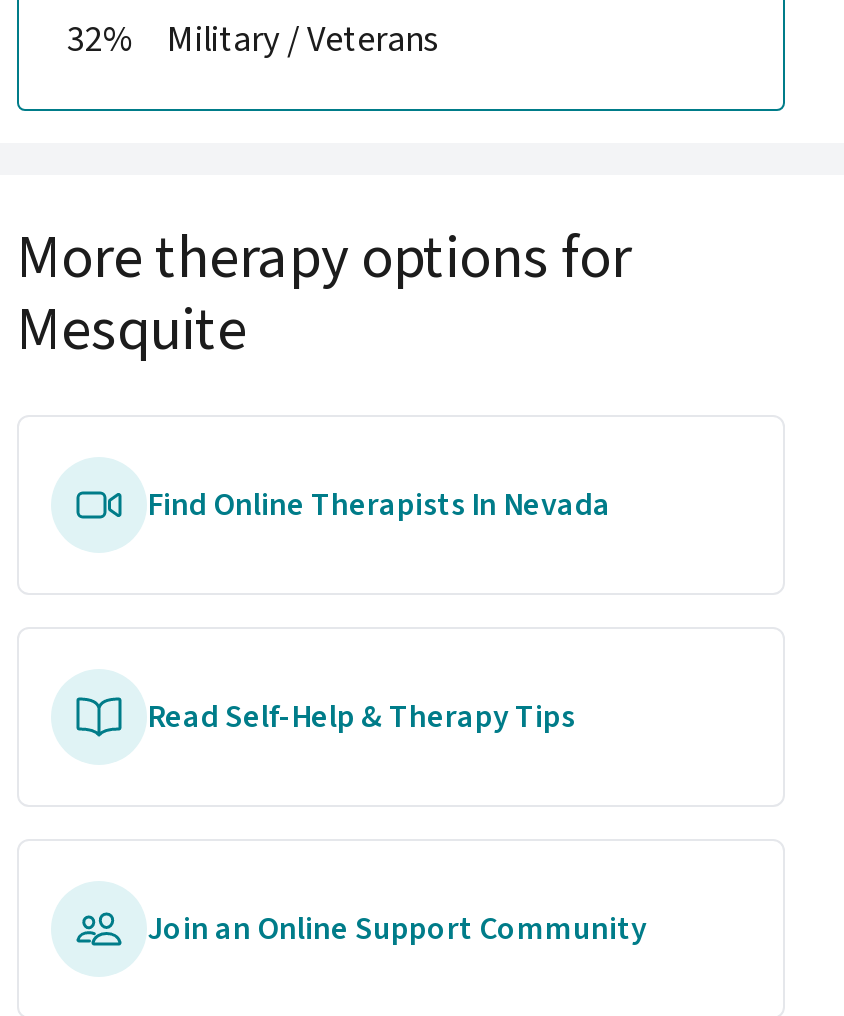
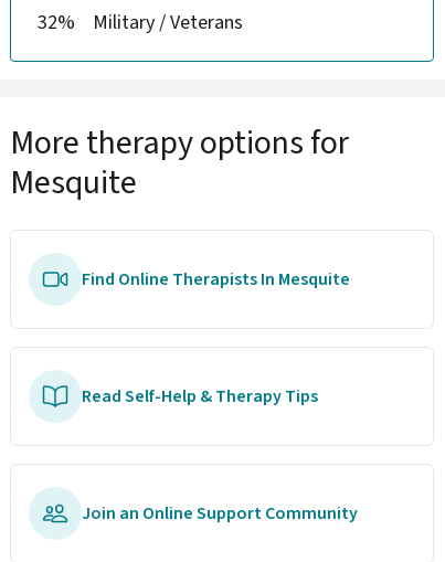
- Find Online Therapists In Nevada
+ Find Online Therapists In Mesquite
